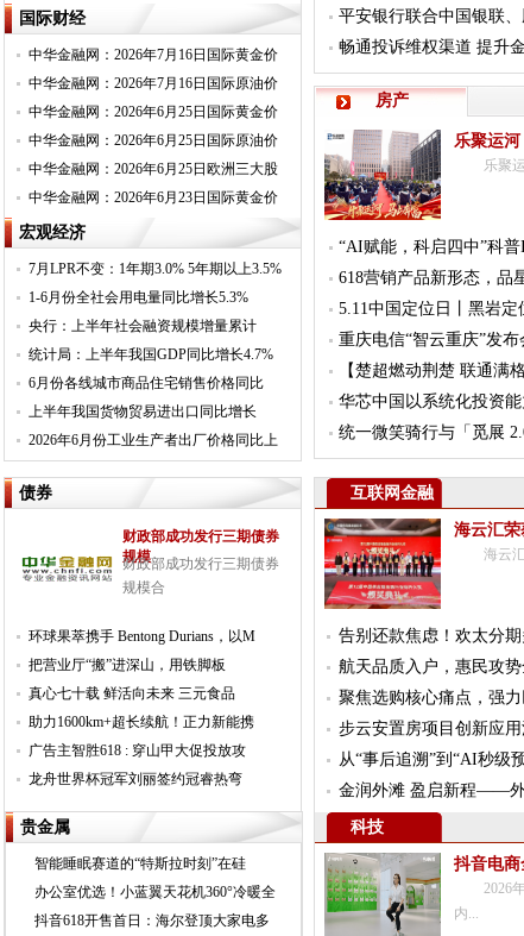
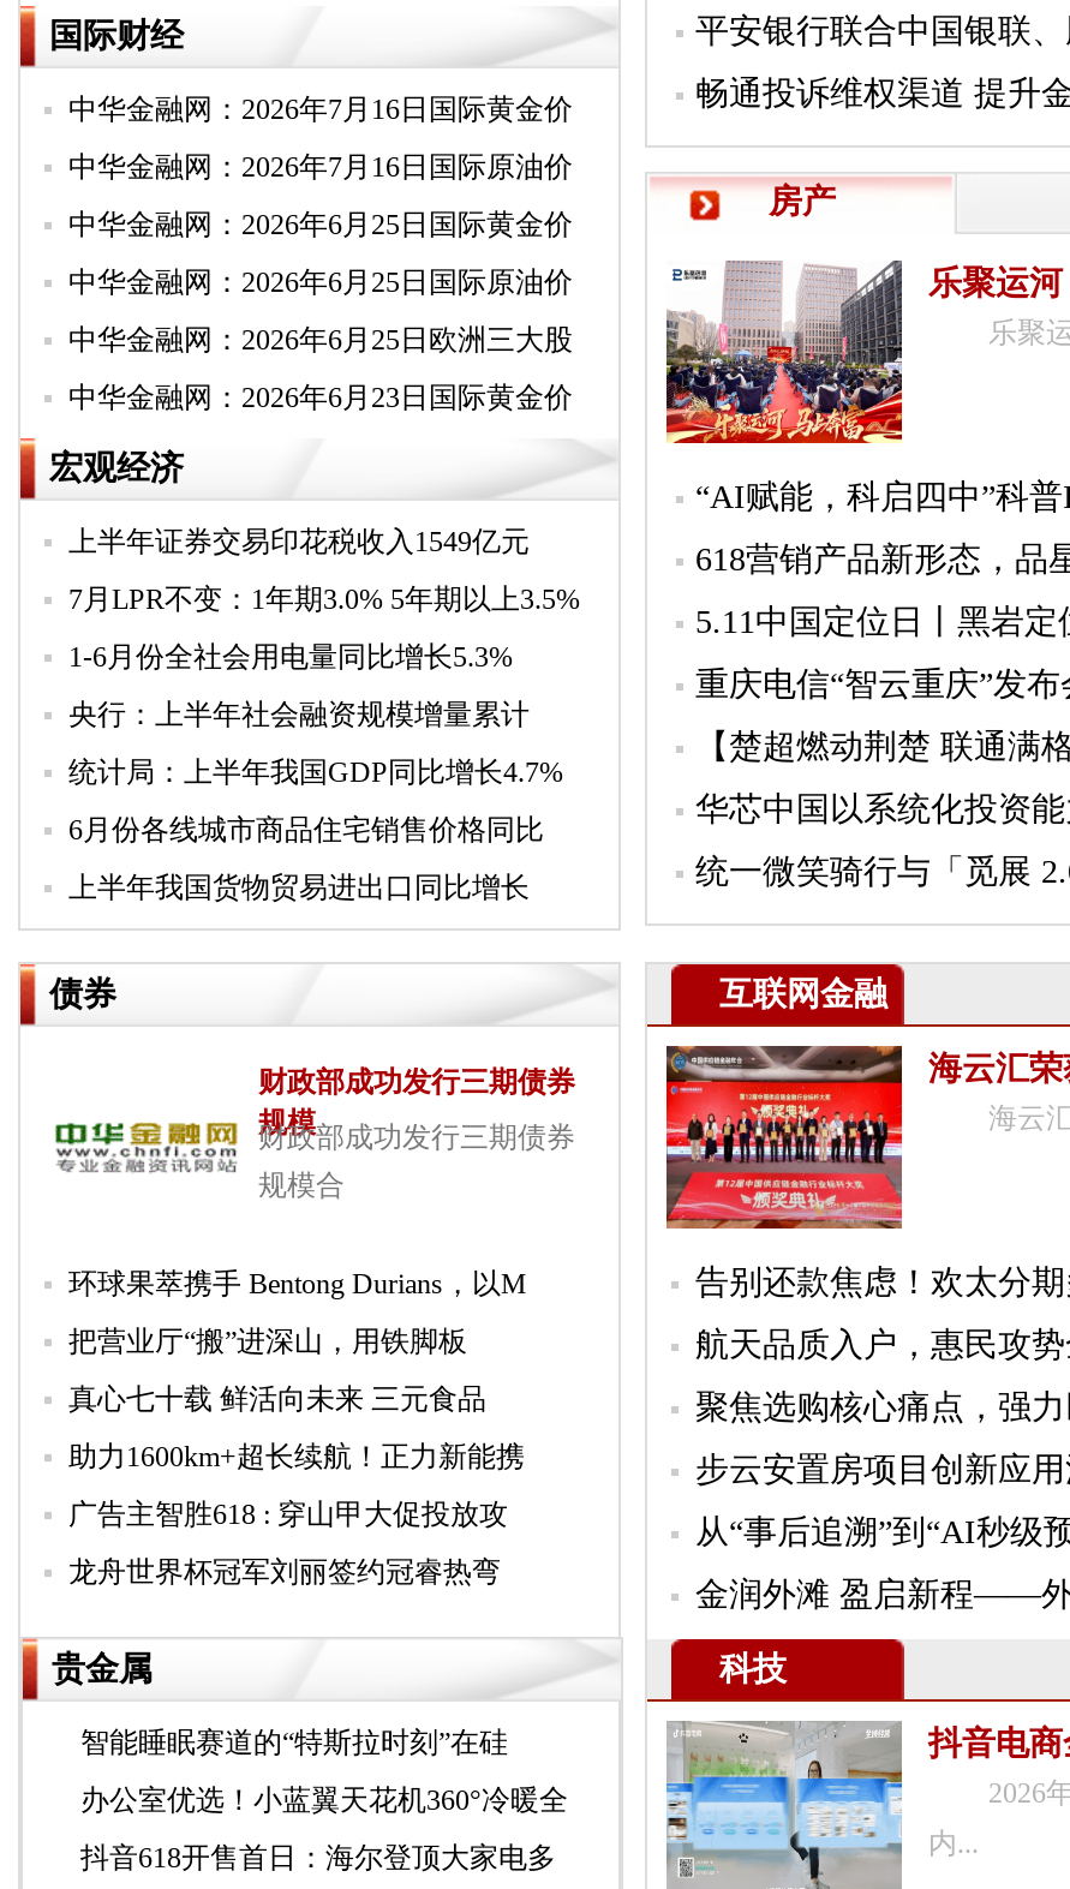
+ 上半年证券交易印花税收入1549亿元

moved down: 7月LPR不变：1年期3.0% 5年期以上3.5% | 1-6月份全社会用电量同比增长5.3% | 央行：上半年社会融资规模增量累计 | 统计局：上半年我国GDP同比增长4.7% | 6月份各线城市商品住宅销售价格同比 | 上半年我国货物贸易进出口同比增长

- 2026年6月份工业生产者出厂价格同比上

- [image]
+ [image]
